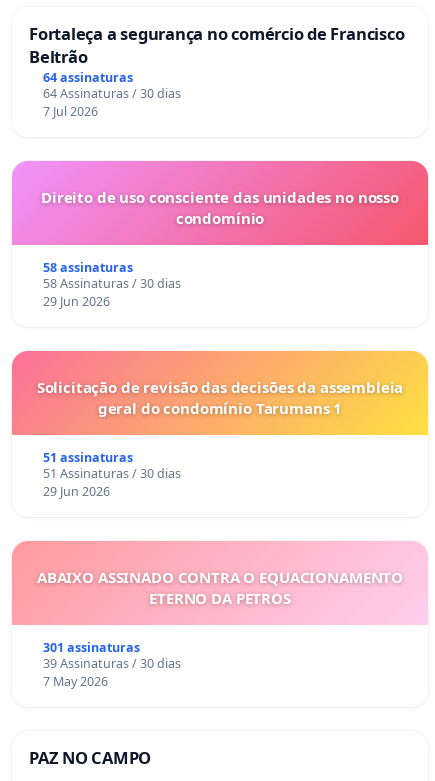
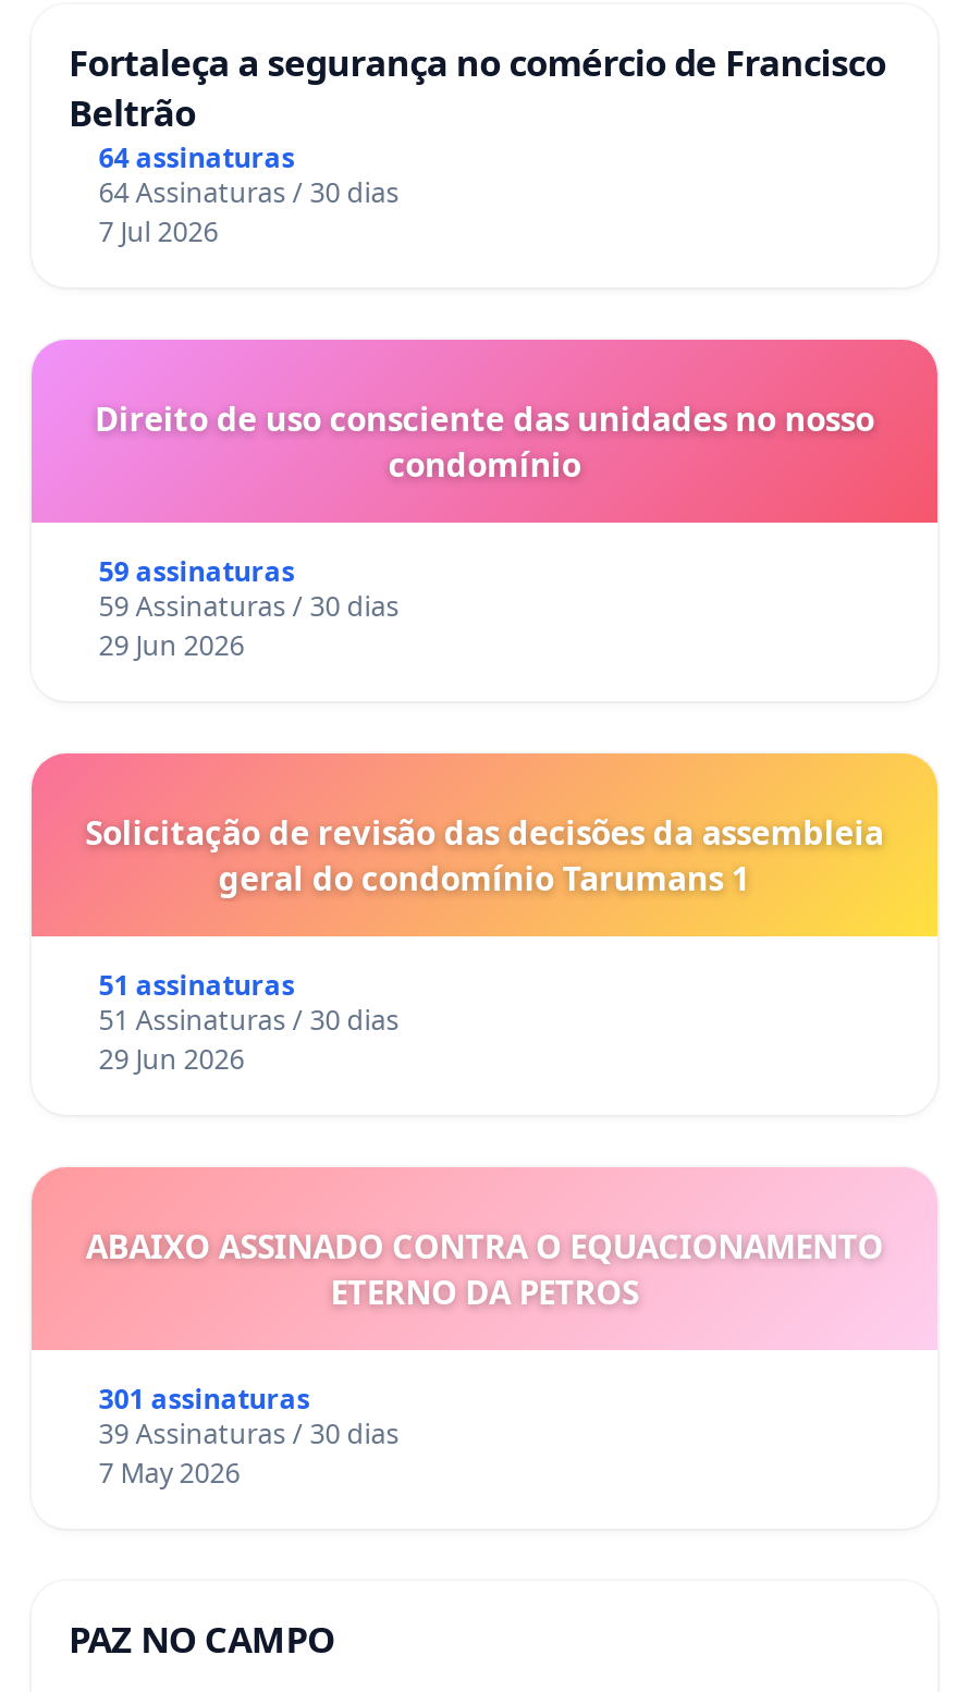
- 58 assinaturas
+ 59 assinaturas

- 58 Assinaturas / 30 dias
+ 59 Assinaturas / 30 dias
